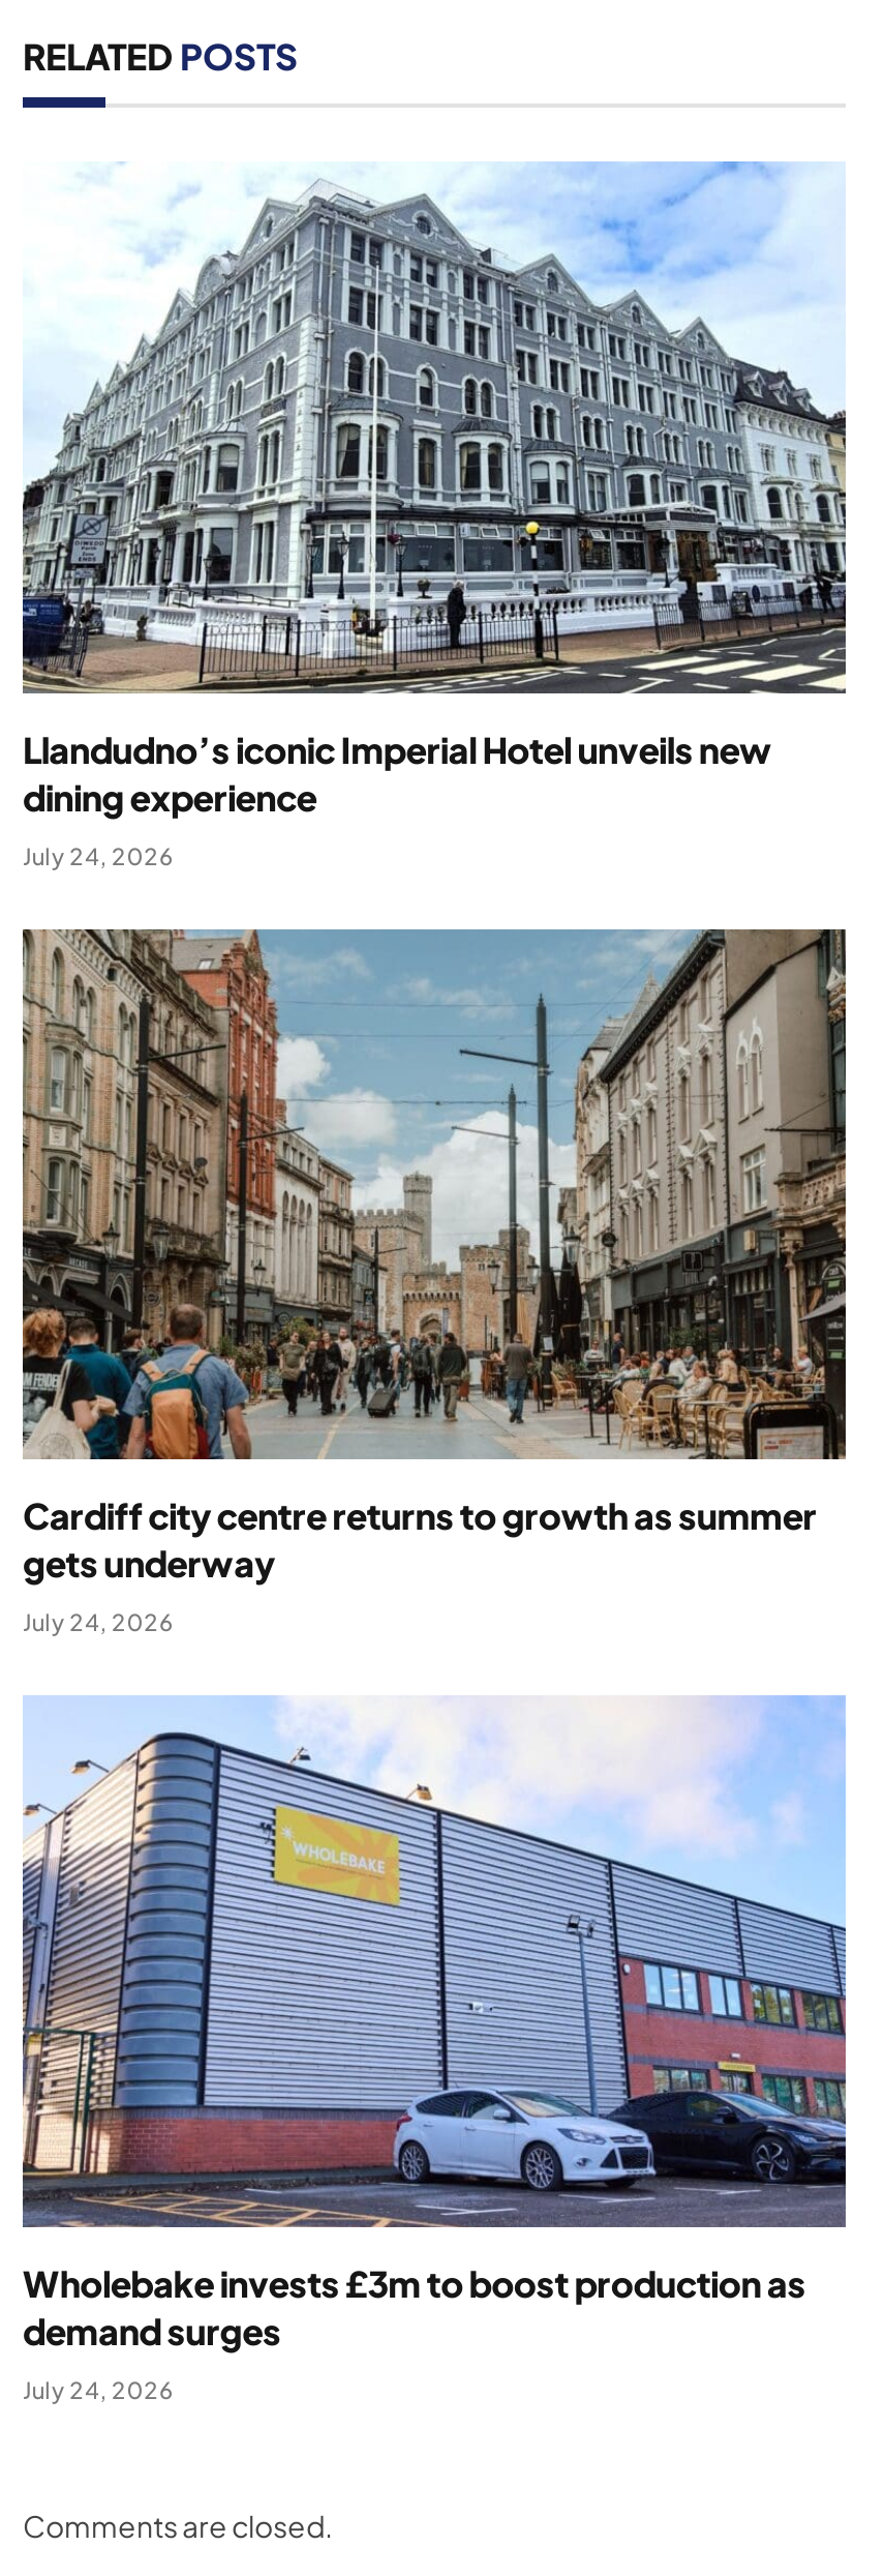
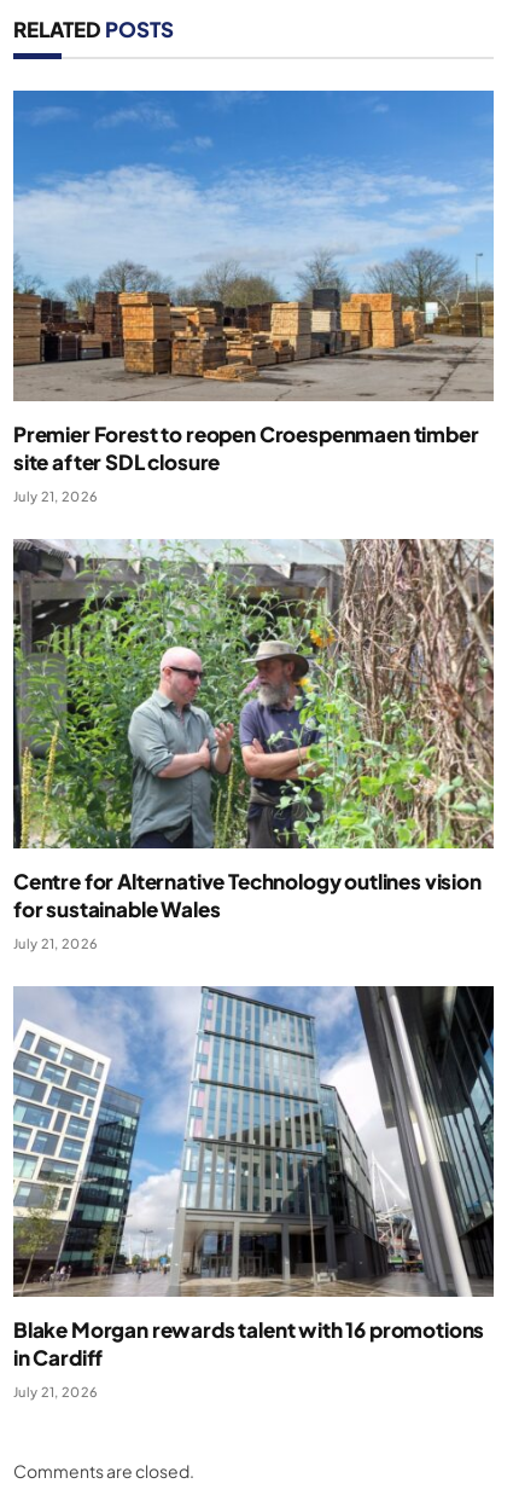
- [image]
- Llandudno’s iconic Imperial Hotel unveils new
- dining experience
+ [image]
+ Premier Forest to reopen Croespenmaen timber
+ site after SDL closure

- July 24, 2026
+ July 21, 2026

- [image]
- Cardiff city centre returns to growth as summer
- gets underway
+ [image]
+ Centre for Alternative Technology outlines vision
+ for sustainable Wales

- July 24, 2026
+ July 21, 2026

- [image]
- Wholebake invests £3m to boost production as
- demand surges
+ [image]
+ Blake Morgan rewards talent with 16 promotions
+ in Cardiff

- July 24, 2026
+ July 21, 2026
